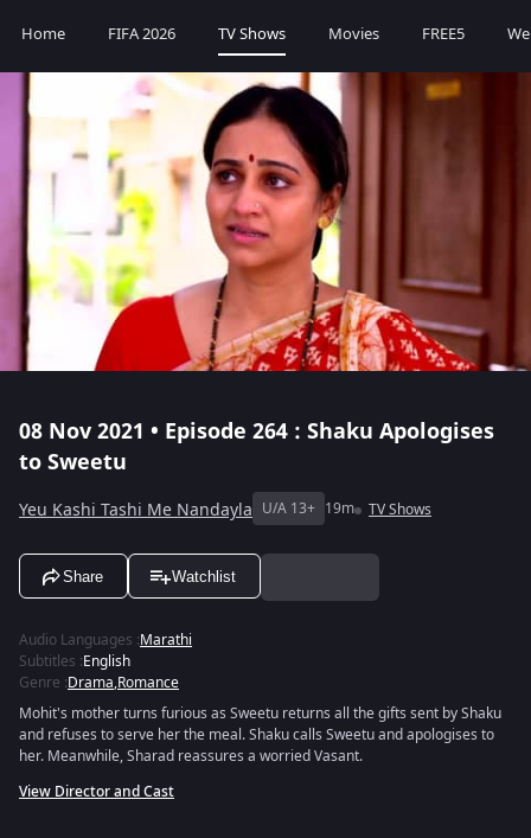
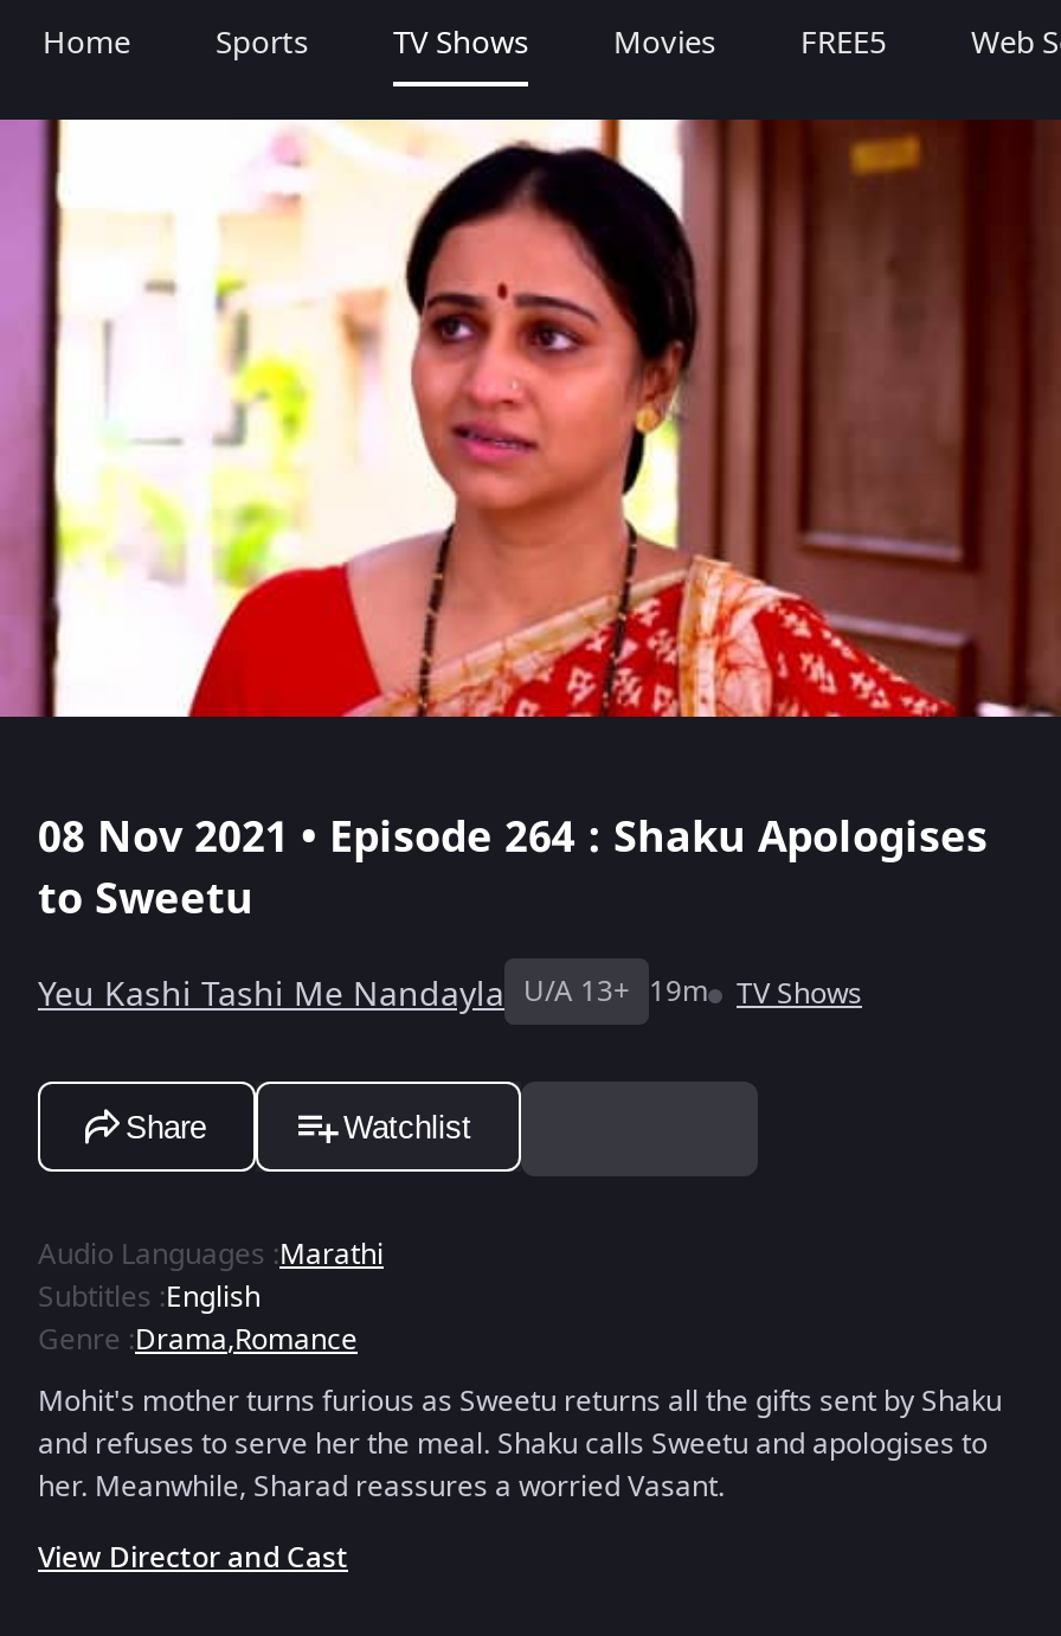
- FIFA 2026
+ Sports
